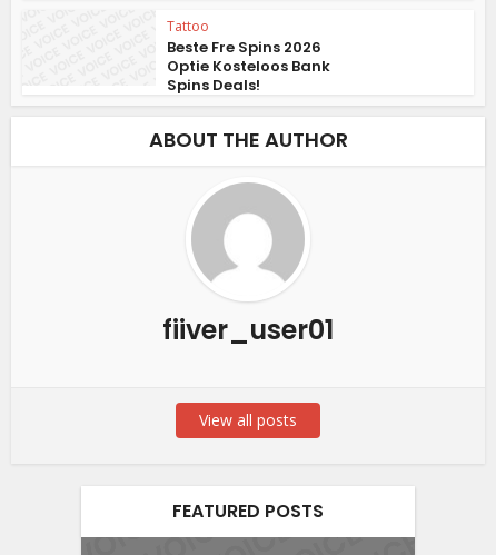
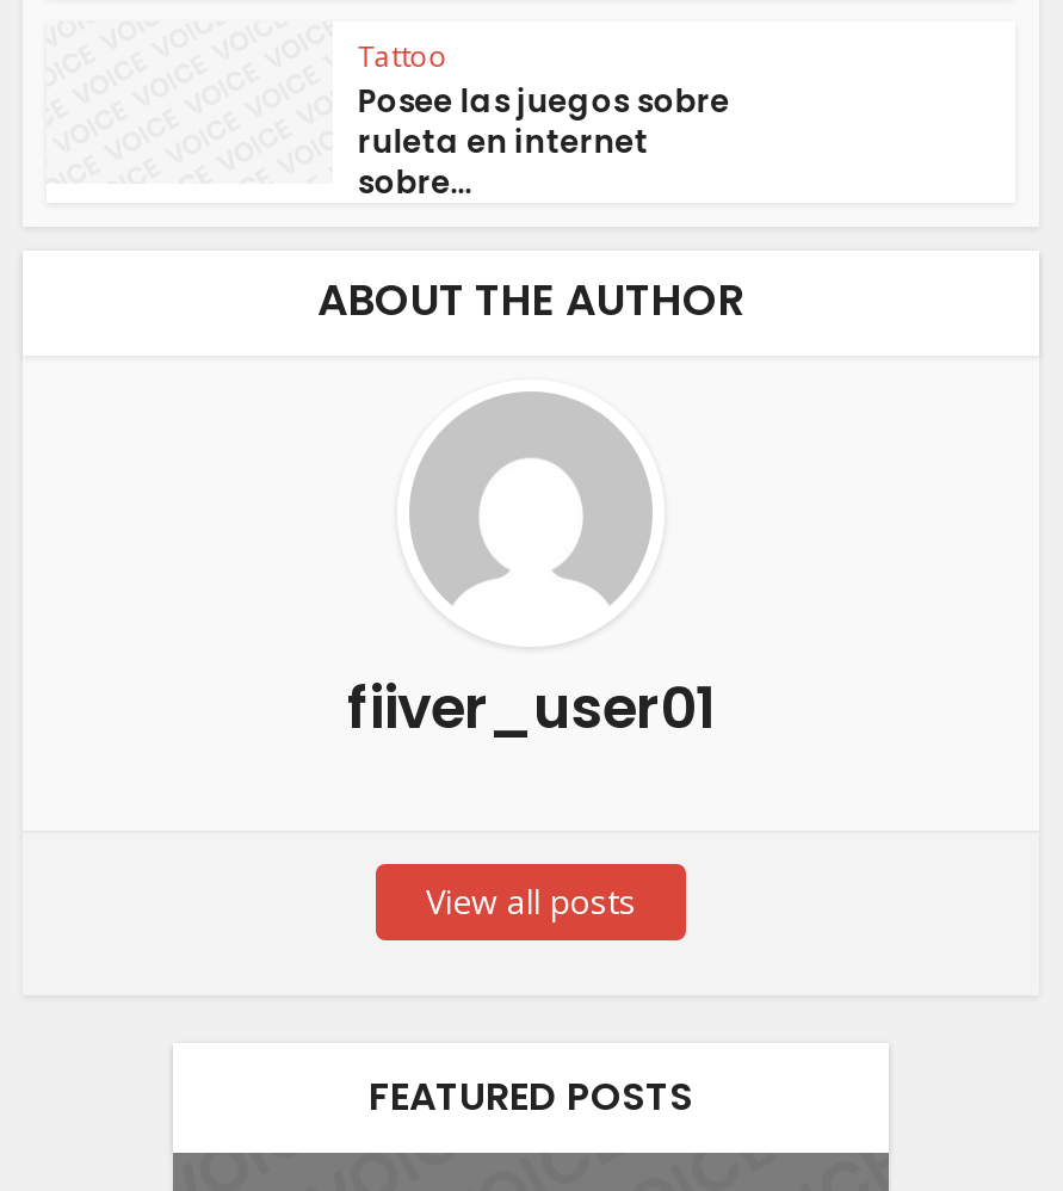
- Beste Fre Spins 2026
- Optie Kosteloos Bank
- Spins Deals!
+ Posee las juegos sobre
+ ruleta en internet
+ sobre...
